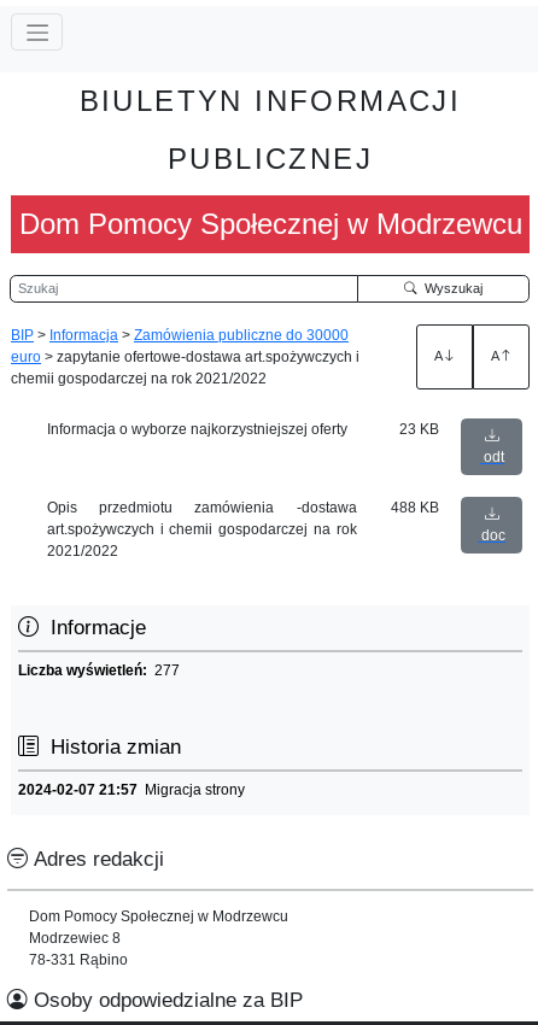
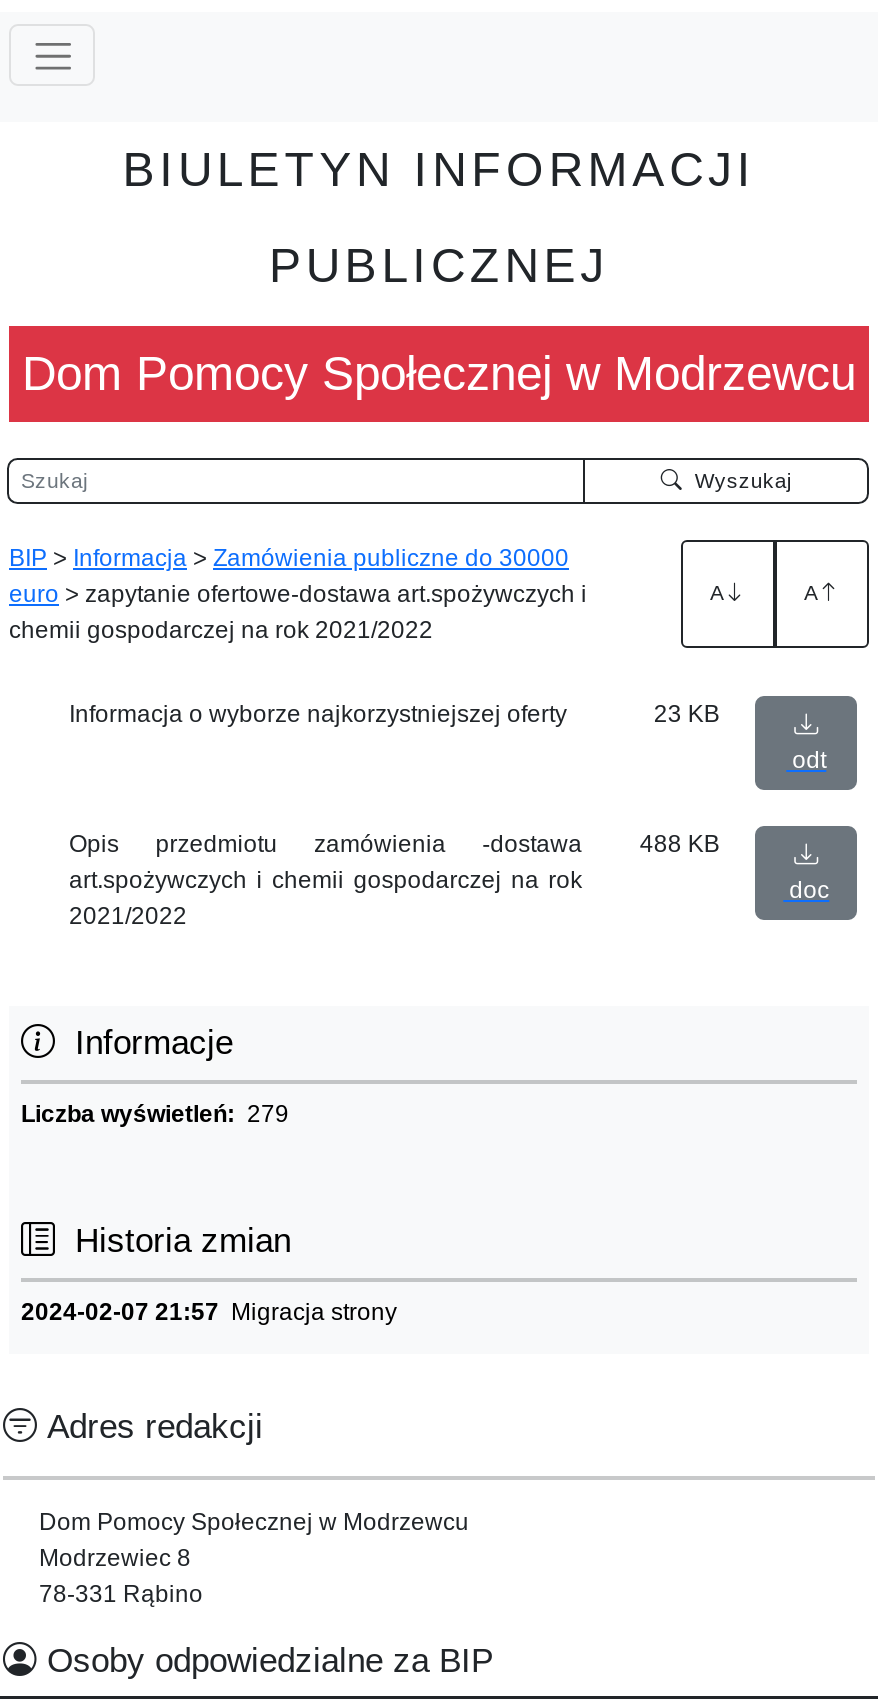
- Liczba wyświetleń: 277
+ Liczba wyświetleń: 279
